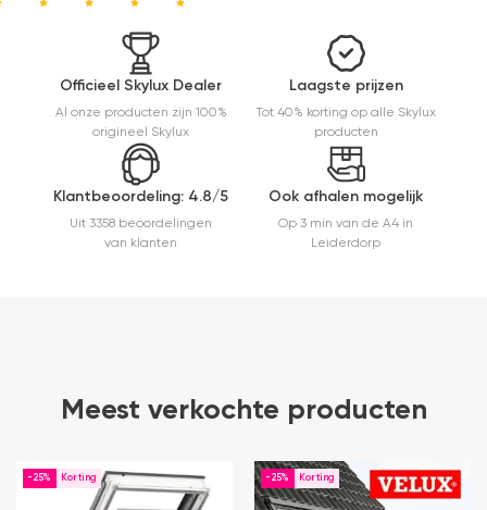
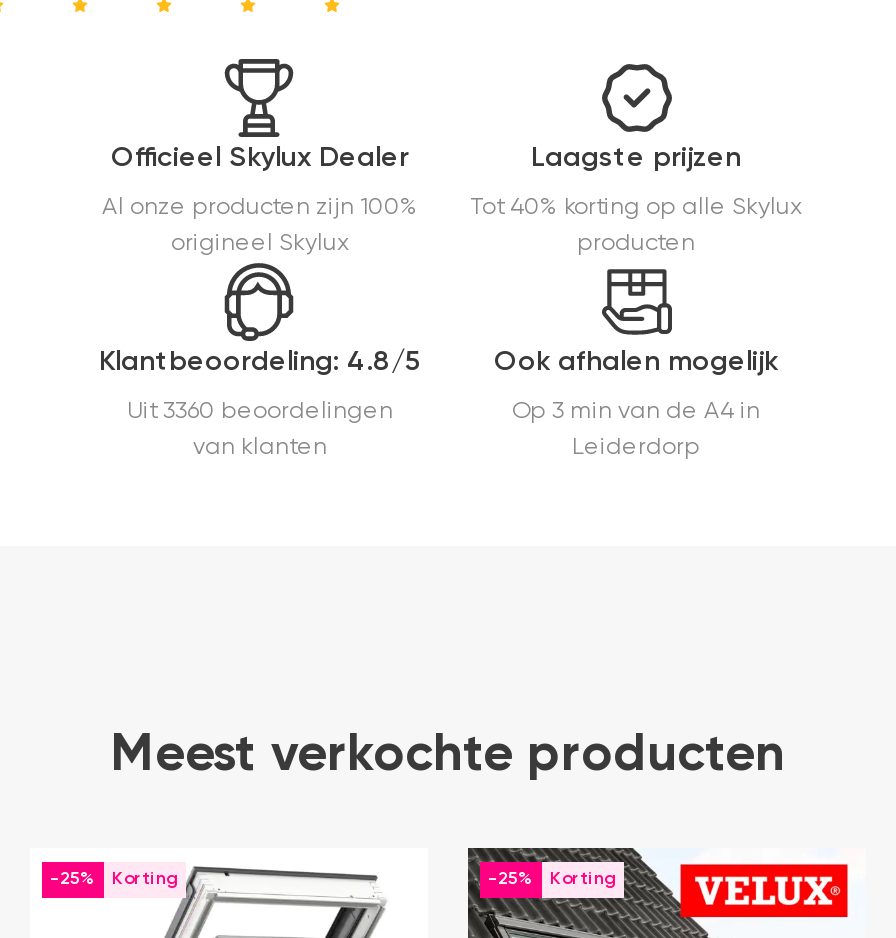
- Uit 3358 beoordelingen
+ Uit 3360 beoordelingen
